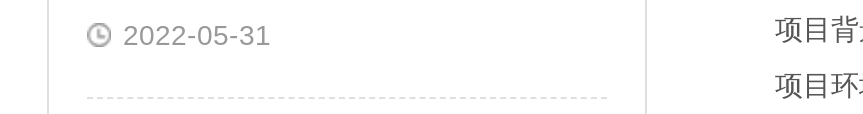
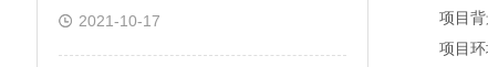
- 2022-05-31
+ 2021-10-17
